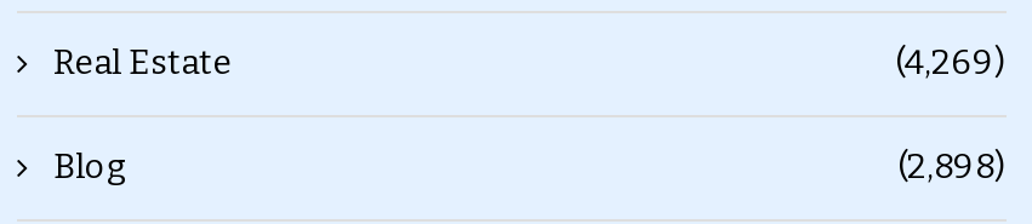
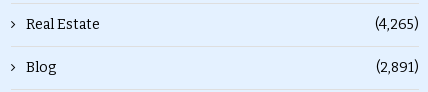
- (4,269)
+ (4,265)

- (2,898)
+ (2,891)
